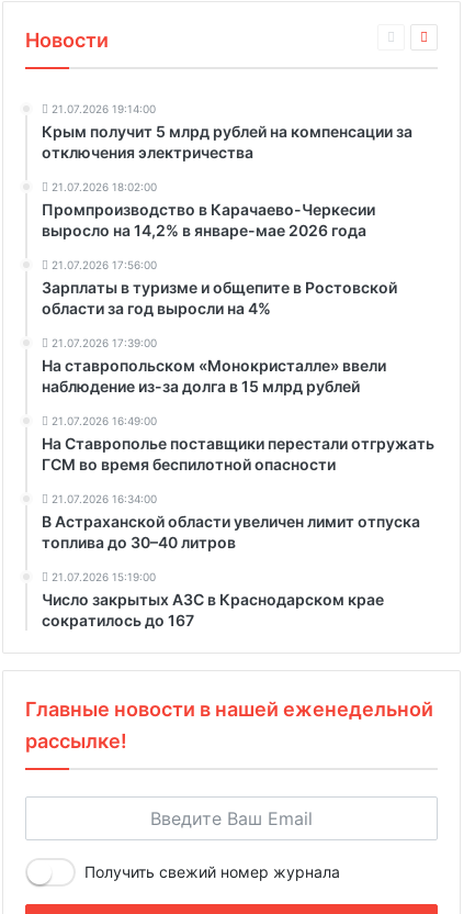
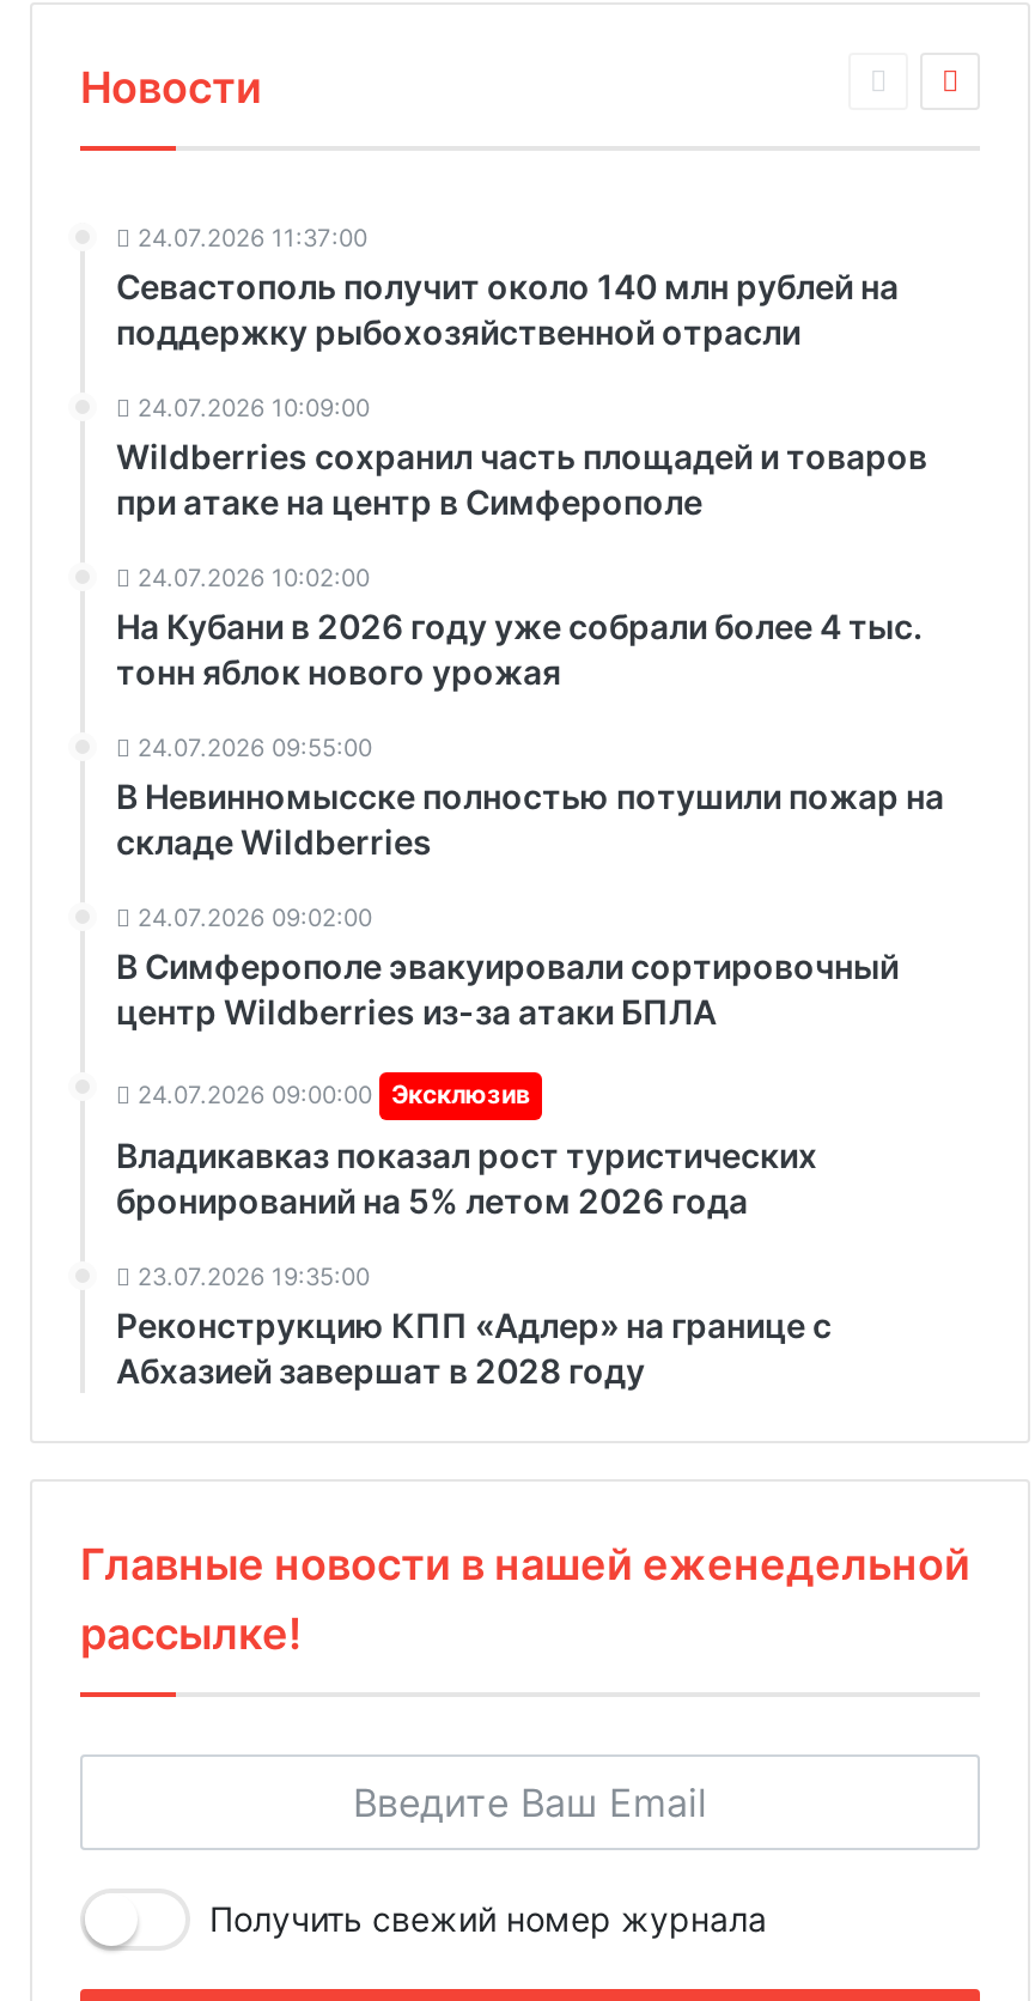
- 21.07.2026 19:14:00
- Крым получит 5 млрд рублей на компенсации за
- отключения электричества
- 21.07.2026 18:02:00
- Промпроизводство в Карачаево-Черкесии
- выросло на 14,2% в январе-мае 2026 года
- 21.07.2026 17:56:00
- Зарплаты в туризме и общепите в Ростовской
- области за год выросли на 4%
- 21.07.2026 17:39:00
- На ставропольском «Монокристалле» ввели
- наблюдение из-за долга в 15 млрд рублей
- 21.07.2026 16:49:00
- На Ставрополье поставщики перестали отгружать
- ГСМ во время беспилотной опасности
- 21.07.2026 16:34:00
- В Астраханской области увеличен лимит отпуска
- топлива до 30–40 литров
- 21.07.2026 15:19:00
- Число закрытых АЗС в Краснодарском крае
- сократилось до 167
+ 24.07.2026 11:37:00
+ Севастополь получит около 140 млн рублей на
+ поддержку рыбохозяйственной отрасли
+ 24.07.2026 10:09:00
+ Wildberries сохранил часть площадей и товаров
+ при атаке на центр в Симферополе
+ 24.07.2026 10:02:00
+ На Кубани в 2026 году уже собрали более 4 тыс.
+ тонн яблок нового урожая
+ 24.07.2026 09:55:00
+ В Невинномысске полностью потушили пожар на
+ складе Wildberries
+ 24.07.2026 09:02:00
+ В Симферополе эвакуировали сортировочный
+ центр Wildberries из-за атаки БПЛА
+ 24.07.2026 09:00:00
+ Эксклюзив
+ Владикавказ показал рост туристических
+ бронирований на 5% летом 2026 года
+ 23.07.2026 19:35:00
+ Реконструкцию КПП «Адлер» на границе с
+ Абхазией завершат в 2028 году
